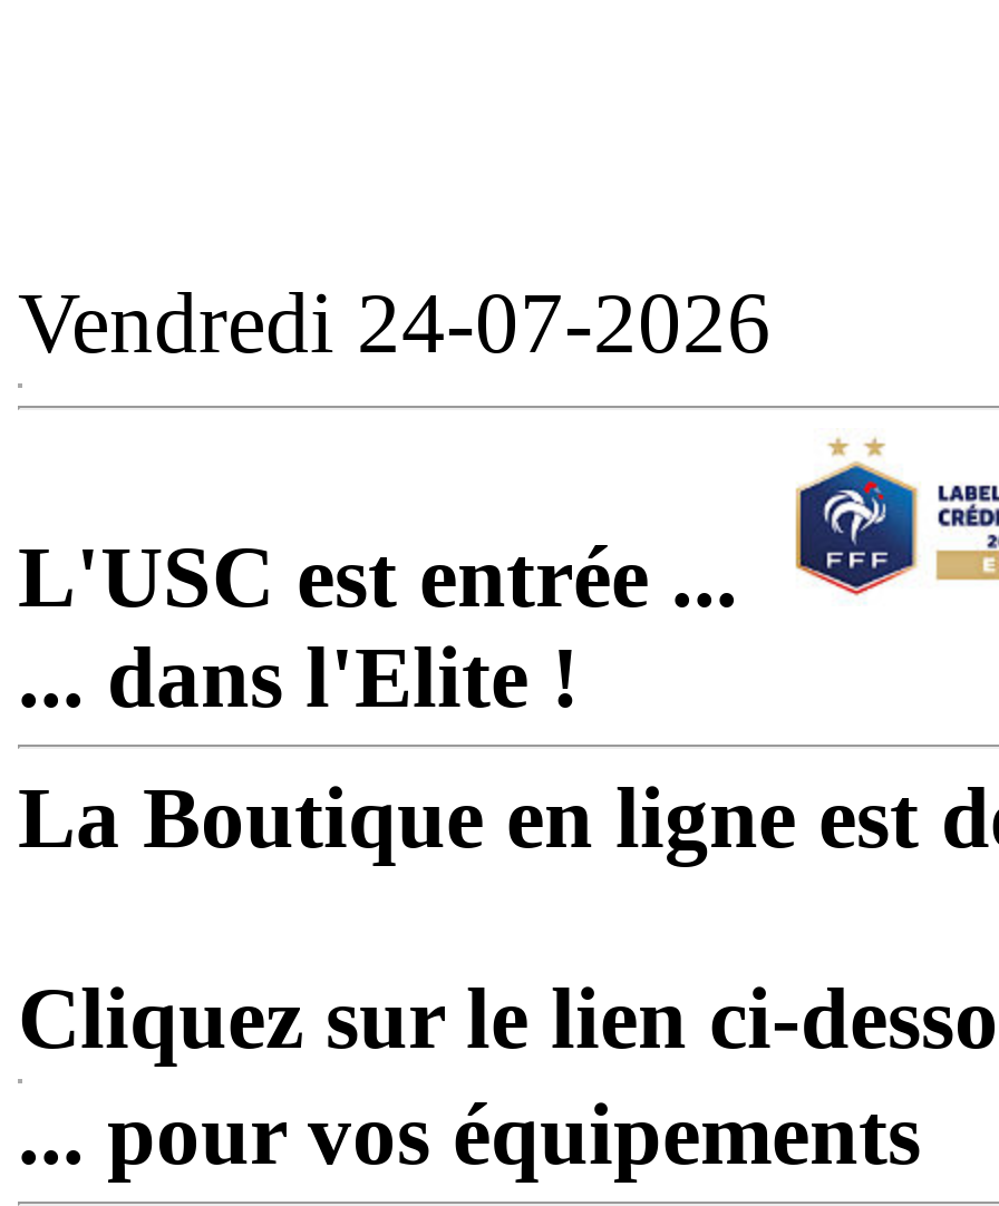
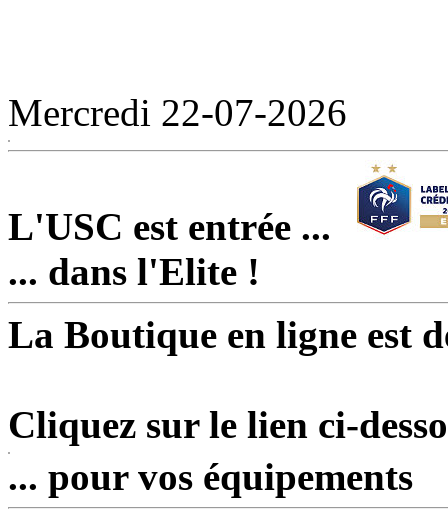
- Vendredi 24-07-2026
+ Mercredi 22-07-2026
